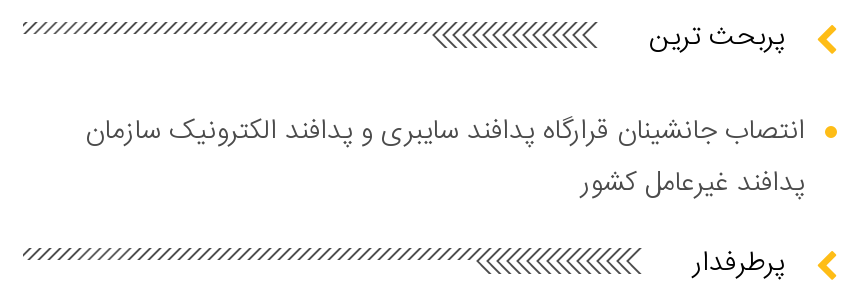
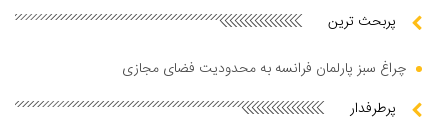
- انتصاب جانشینان قرارگاه پدافند سایبری و پدافند الکترونیک سازمان
- پدافند غیرعامل کشور
+ چراغ سبز پارلمان فرانسه به محدودیت فضای مجازی
